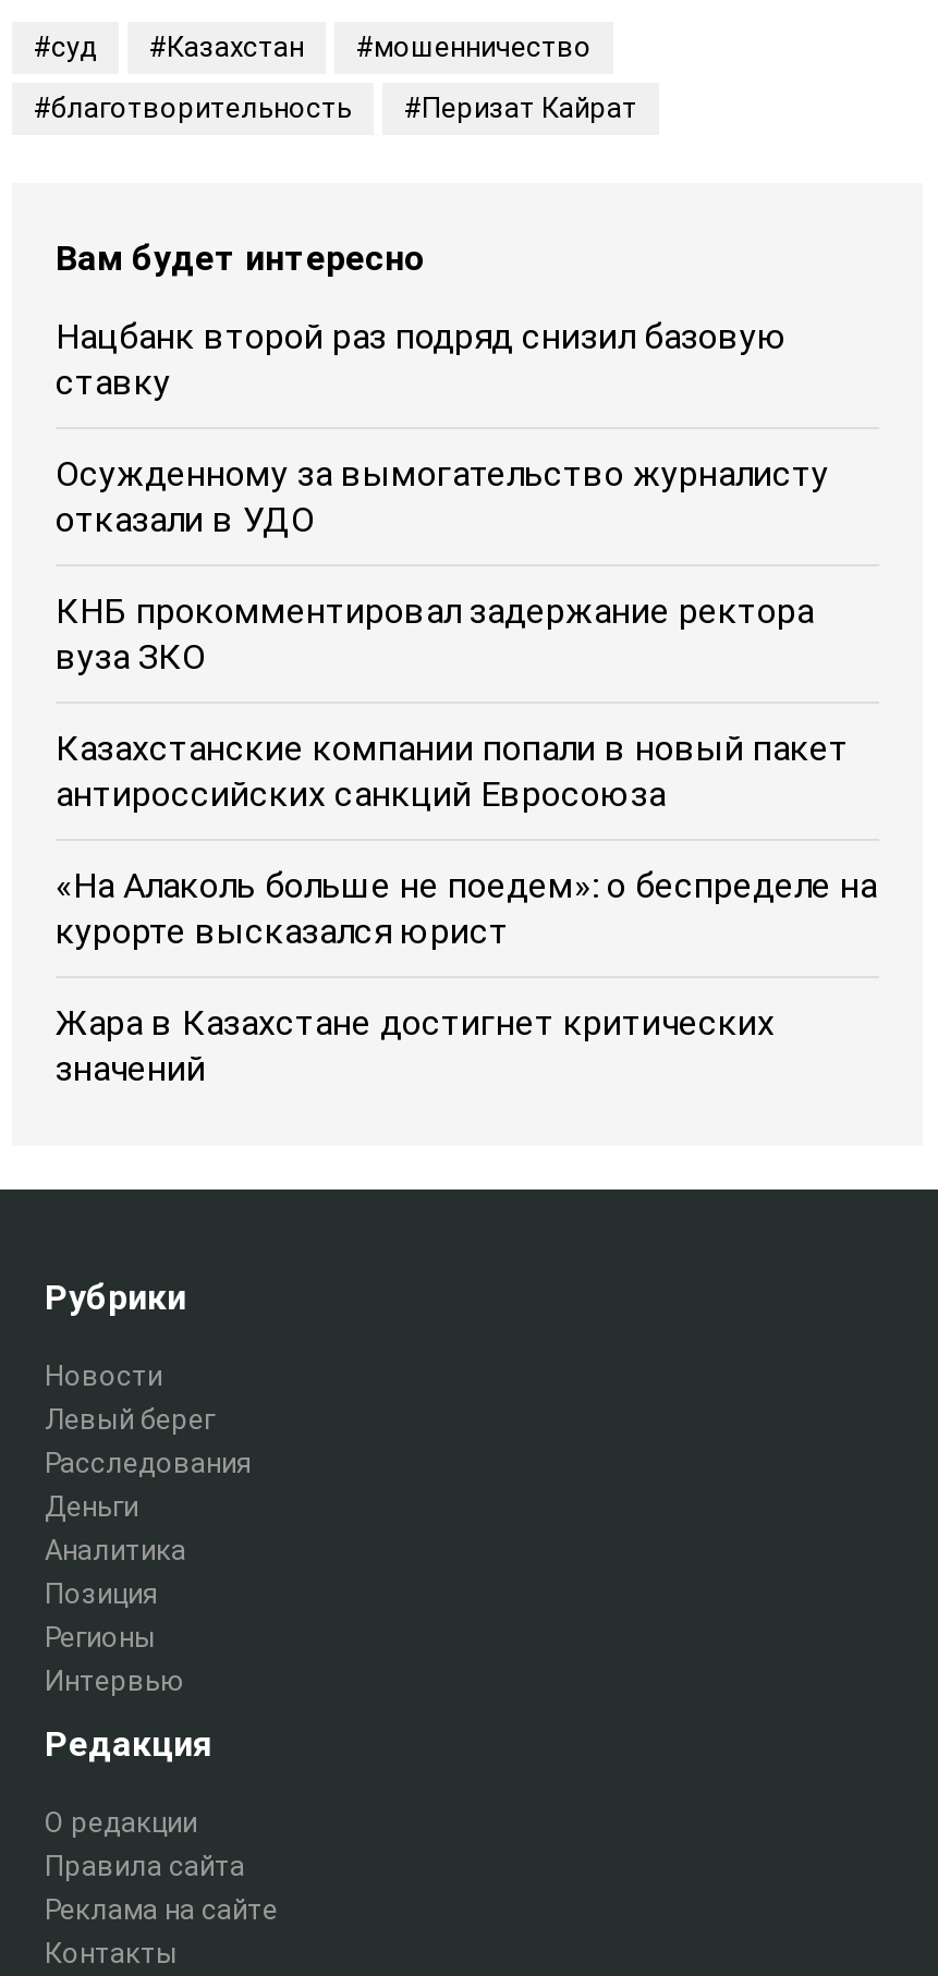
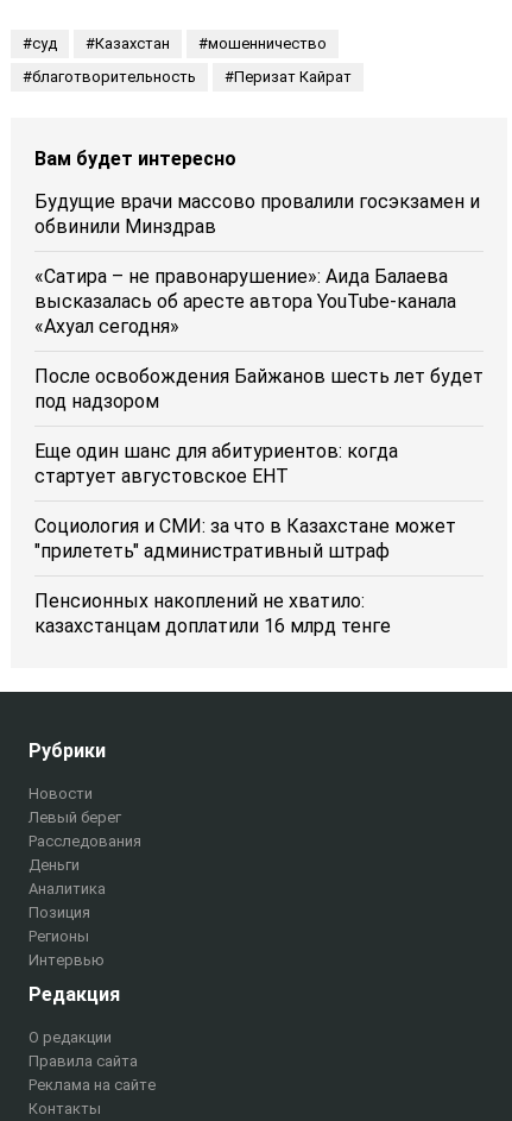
- Нацбанк второй раз подряд снизил базовую
- ставку
+ Будущие врачи массово провалили госэкзамен и
+ обвинили Минздрав

- Осужденному за вымогательство журналисту
- отказали в УДО
+ «Сатира – не правонарушение»: Аида Балаева
+ высказалась об аресте автора YouTube-канала
+ «Ахуал сегодня»

- КНБ прокомментировал задержание ректора
- вуза ЗКО
+ После освобождения Байжанов шесть лет будет
+ под надзором

- Казахстанские компании попали в новый пакет
- антироссийских санкций Евросоюза
+ Еще один шанс для абитуриентов: когда
+ стартует августовское ЕНТ

- «На Алаколь больше не поедем»: о беспределе на
- курорте высказался юрист
+ Социология и СМИ: за что в Казахстане может
+ "прилететь" административный штраф

- Жара в Казахстане достигнет критических
- значений
+ Пенсионных накоплений не хватило:
+ казахстанцам доплатили 16 млрд тенге
